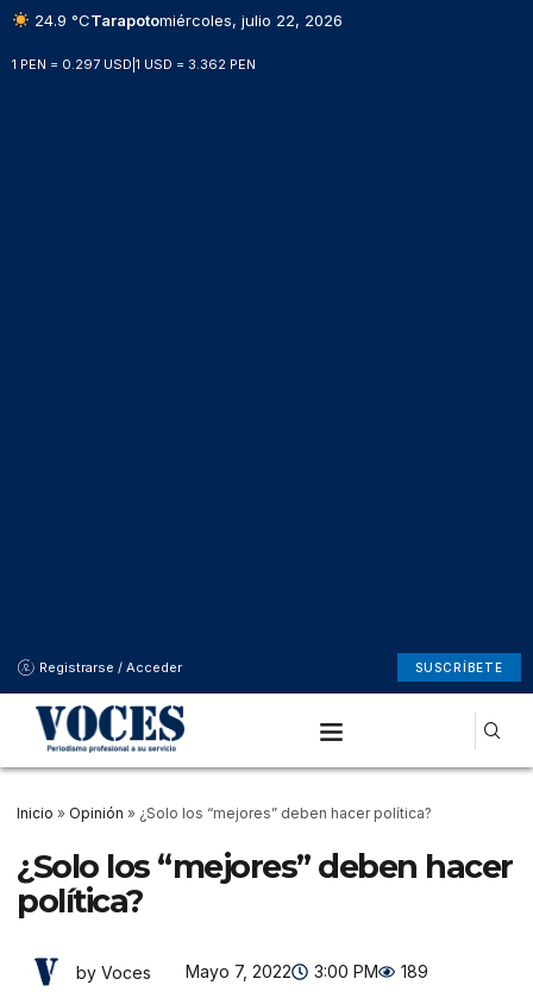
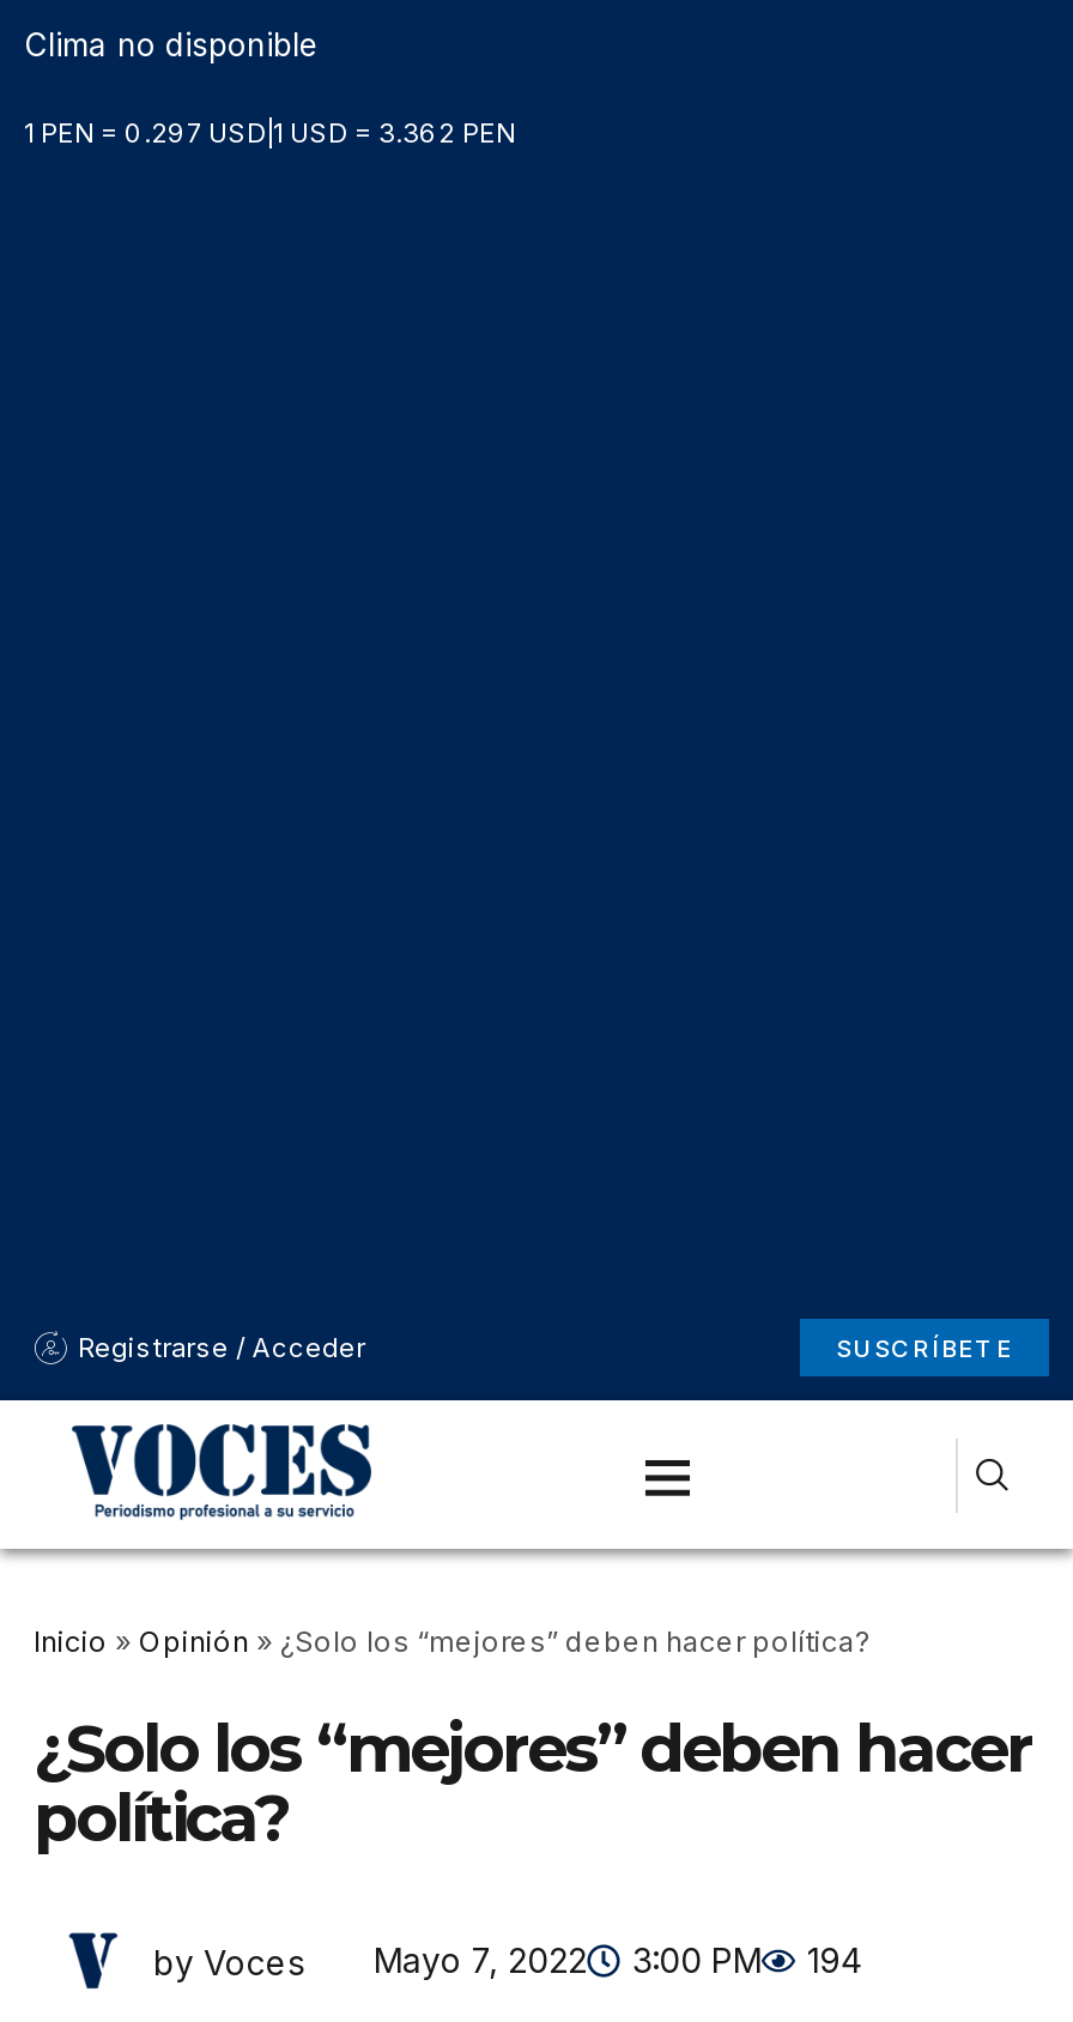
- 24.9 °CTarapotomiércoles, julio 22, 2026
+ Clima no disponible

- by Voces Mayo 7, 2022 3:00 PM 189
+ by Voces Mayo 7, 2022 3:00 PM 194
